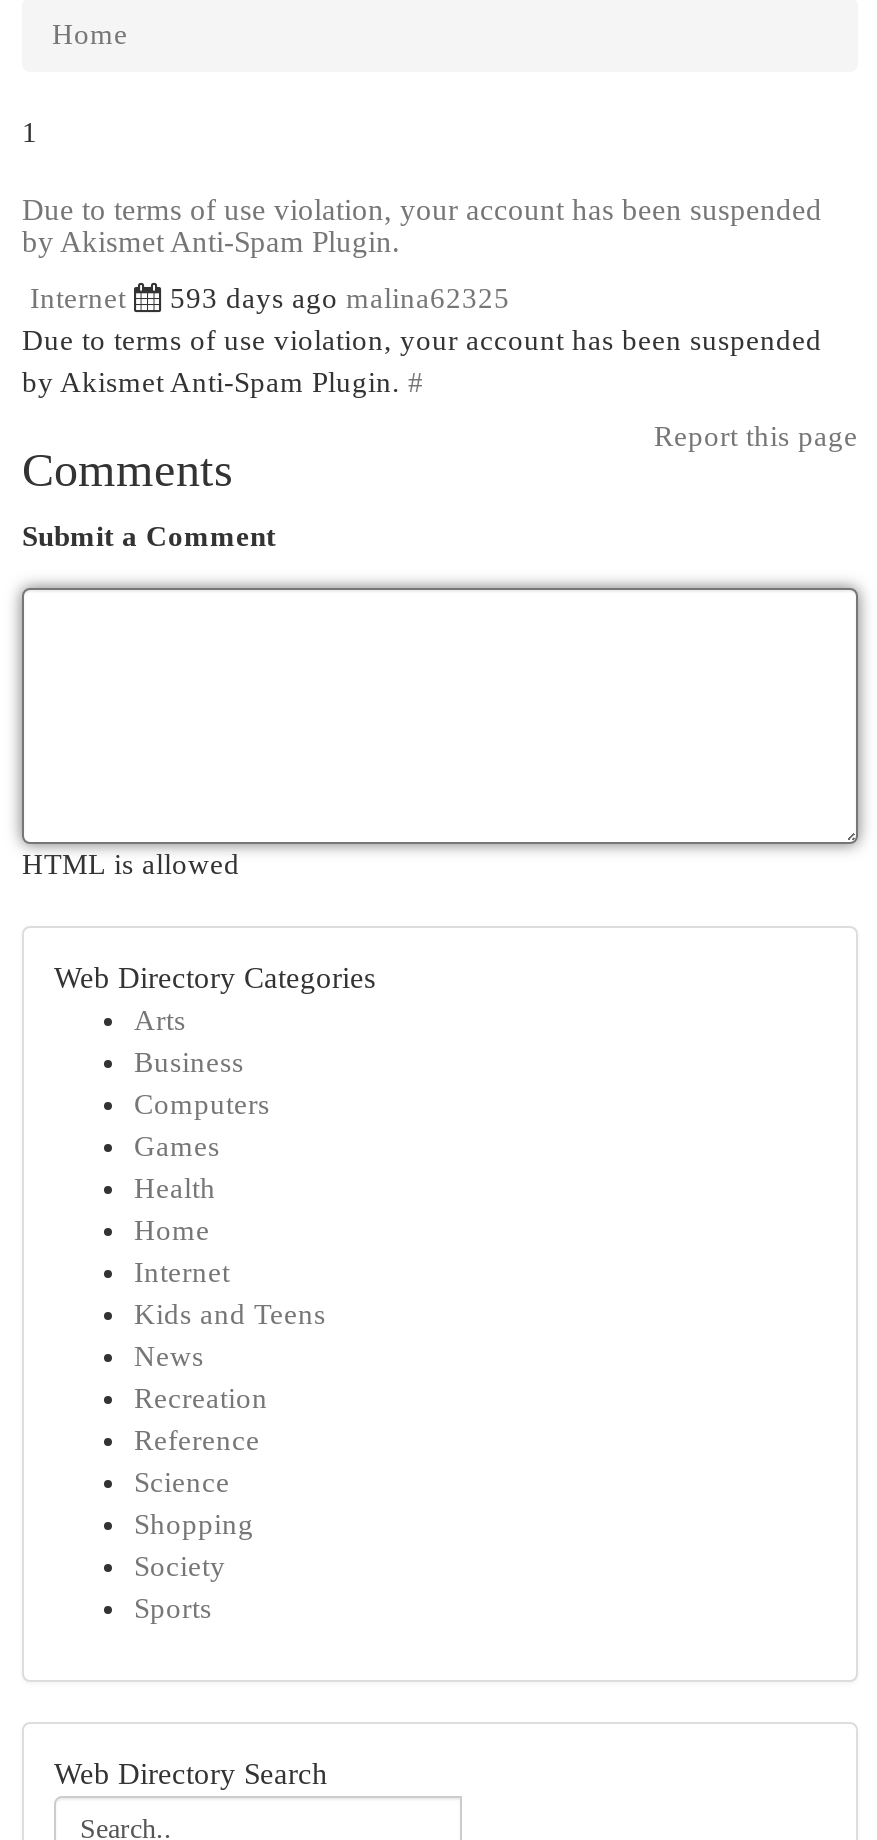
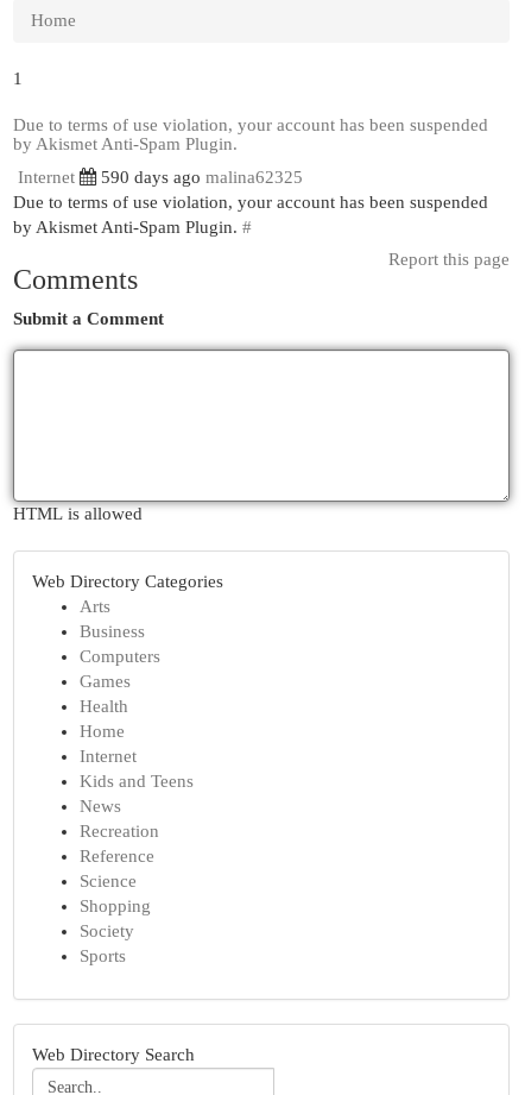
- 593 days ago malina62325
+ 590 days ago malina62325
